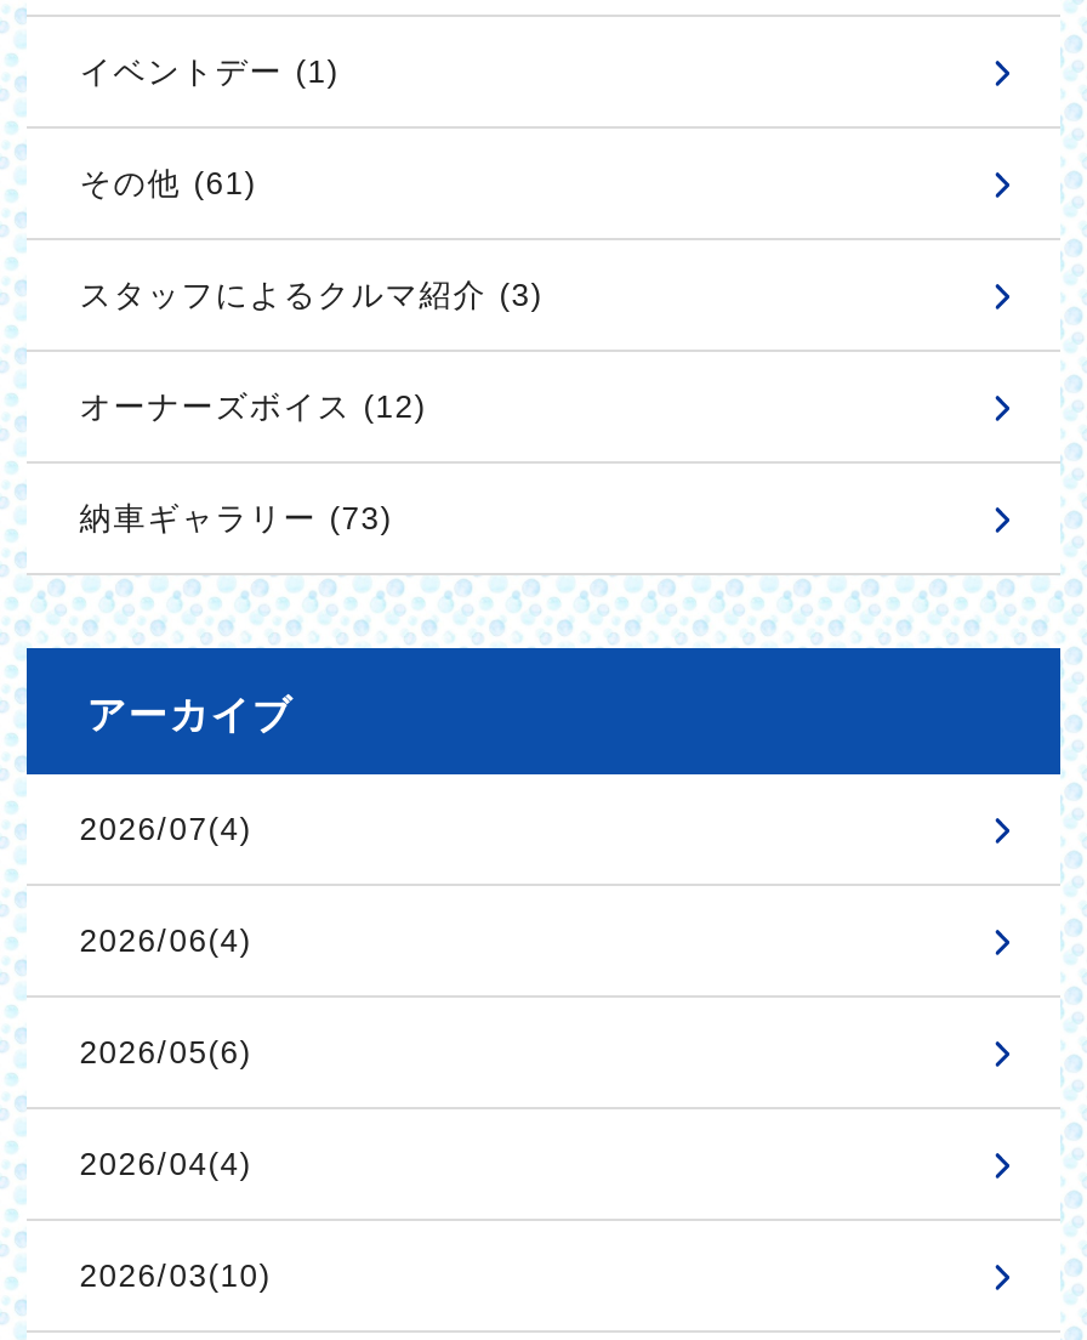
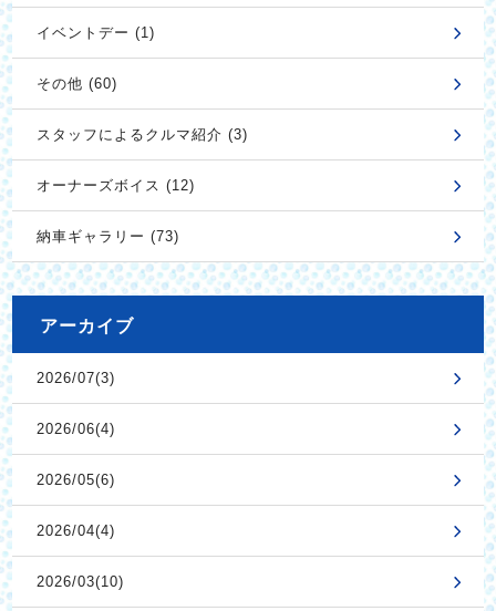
- その他 (61)
+ その他 (60)

- 2026/07(4)
+ 2026/07(3)
